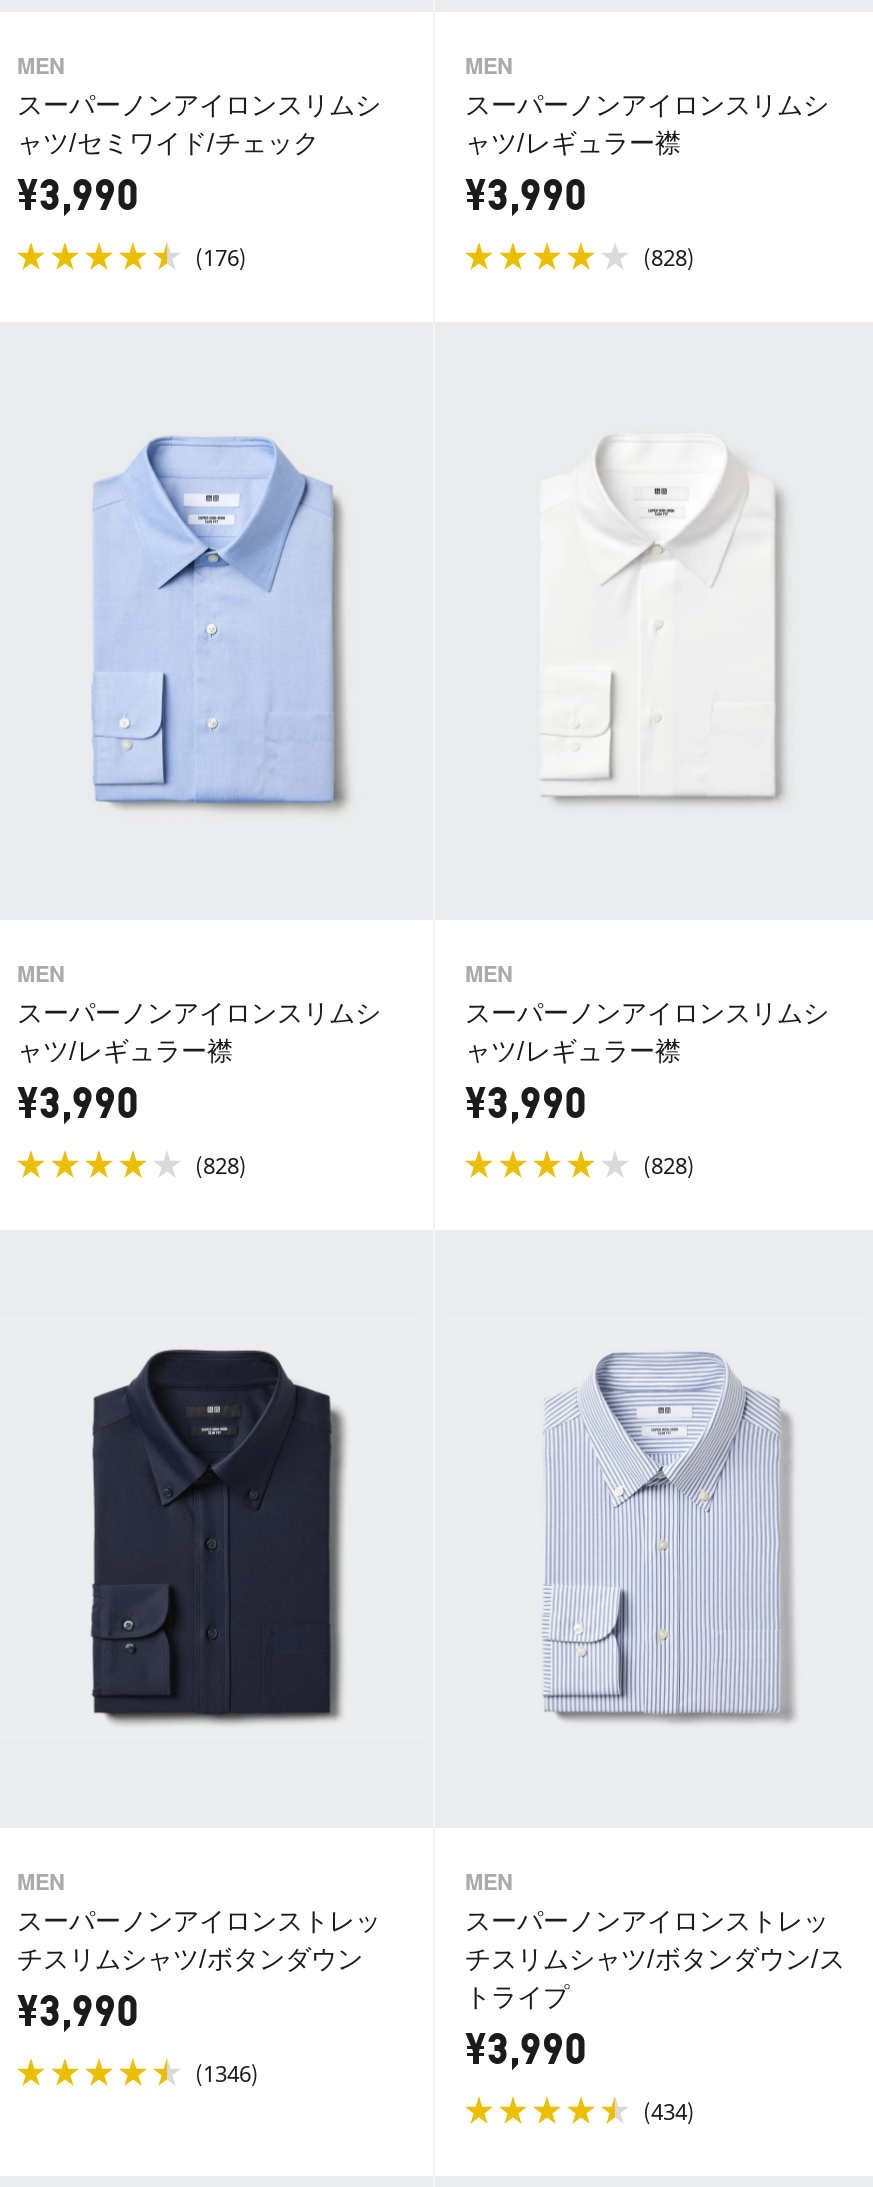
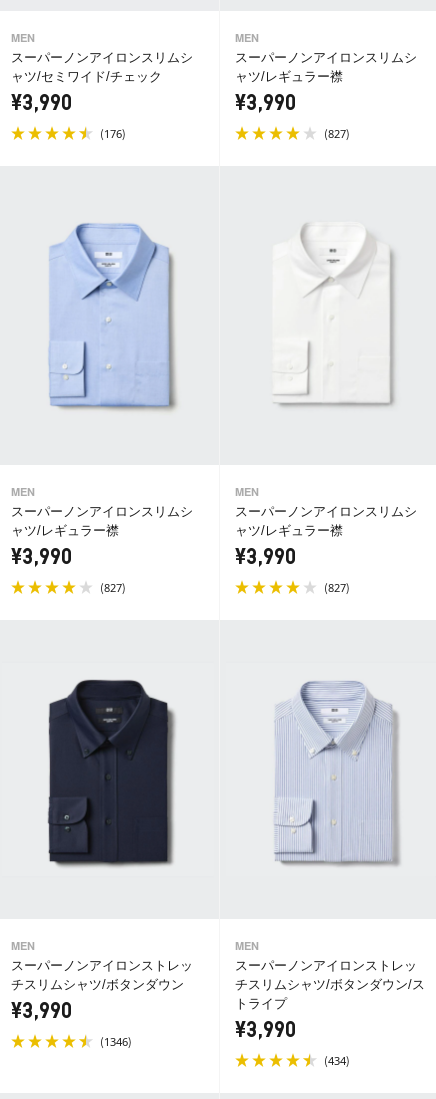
- (828)
+ (827)

- (828)
+ (827)

- (828)
+ (827)
